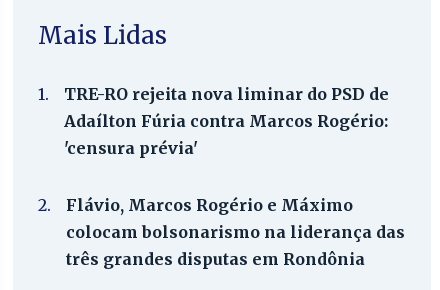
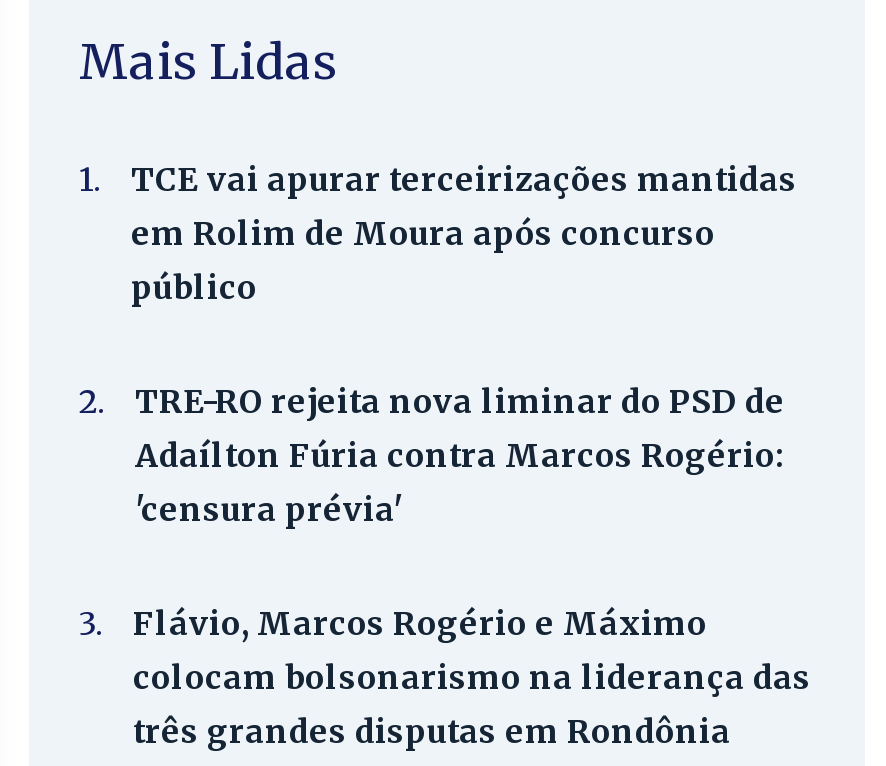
+ TCE vai apurar terceirizações mantidas
+ em Rolim de Moura após concurso
+ público
+ 2.

- 2. Flávio, Marcos Rogério e Máximo
+ 3. Flávio, Marcos Rogério e Máximo
